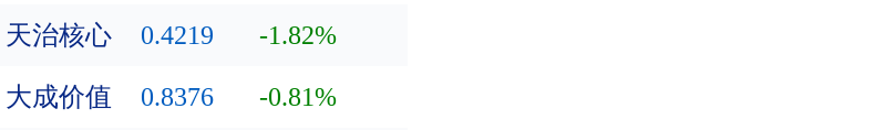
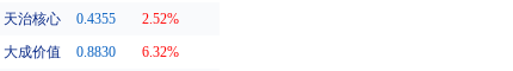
- 0.4219
+ 0.4355

- -1.82%
+ 2.52%

- 0.8376
+ 0.8830

- -0.81%
+ 6.32%
